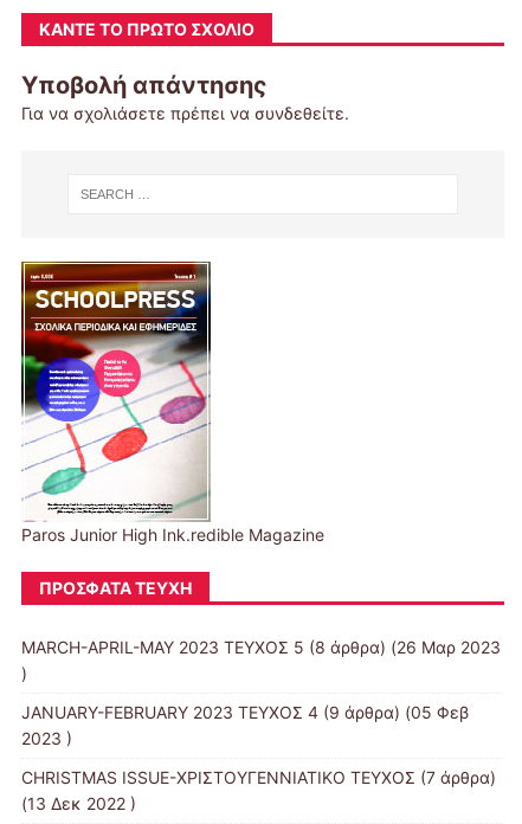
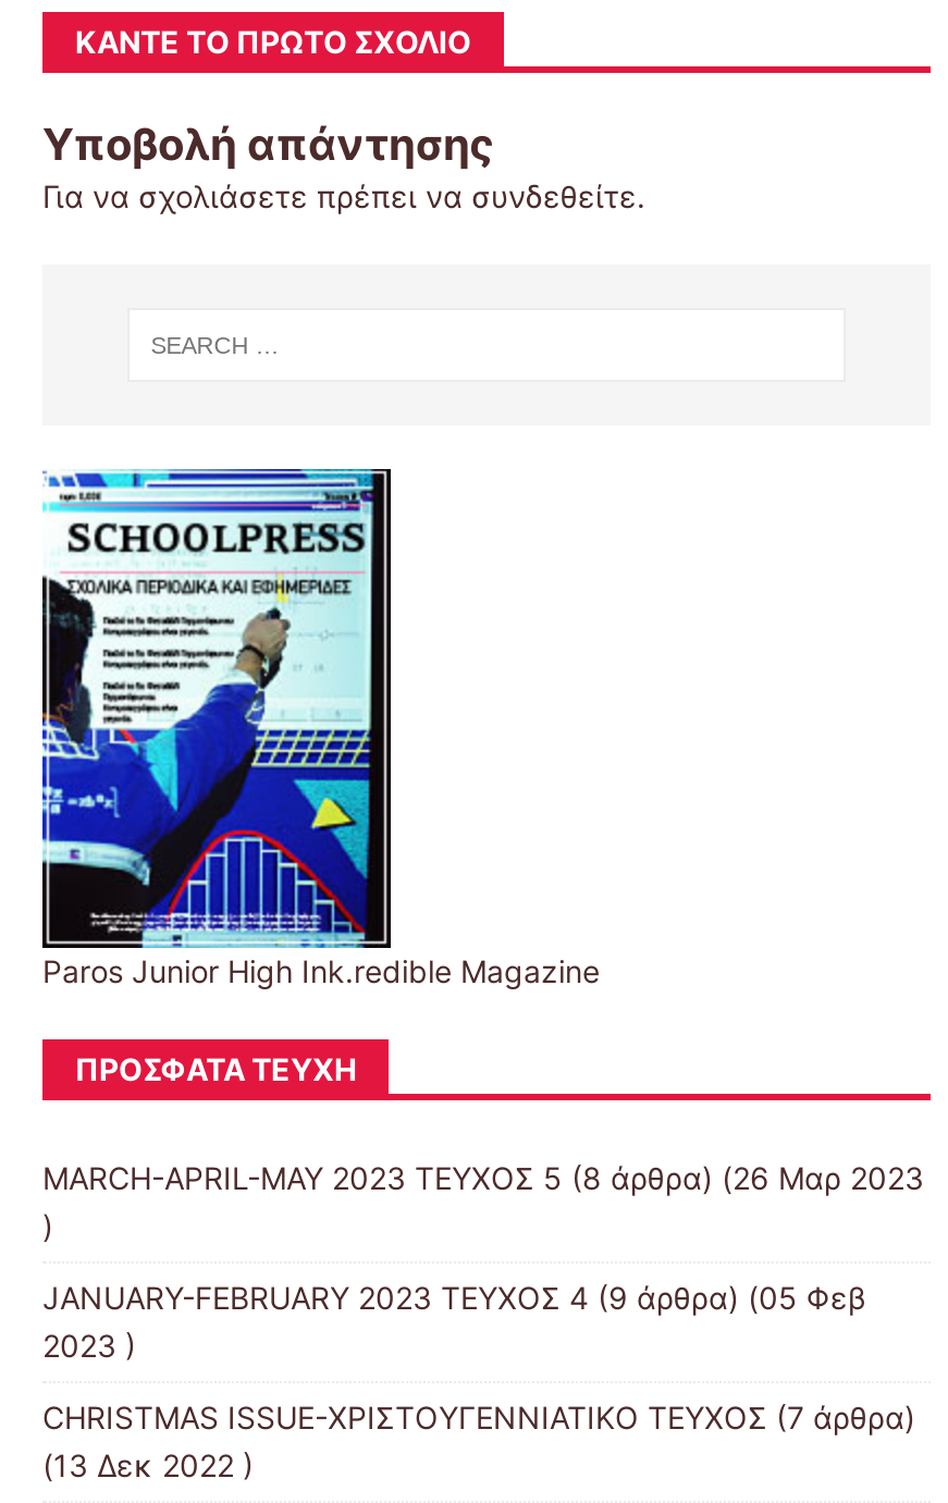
- [image]
+ [image]
